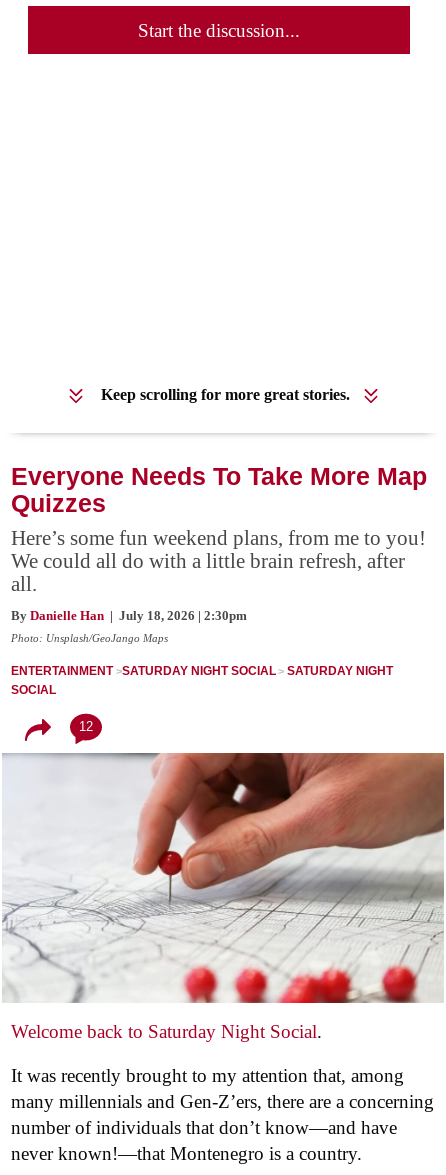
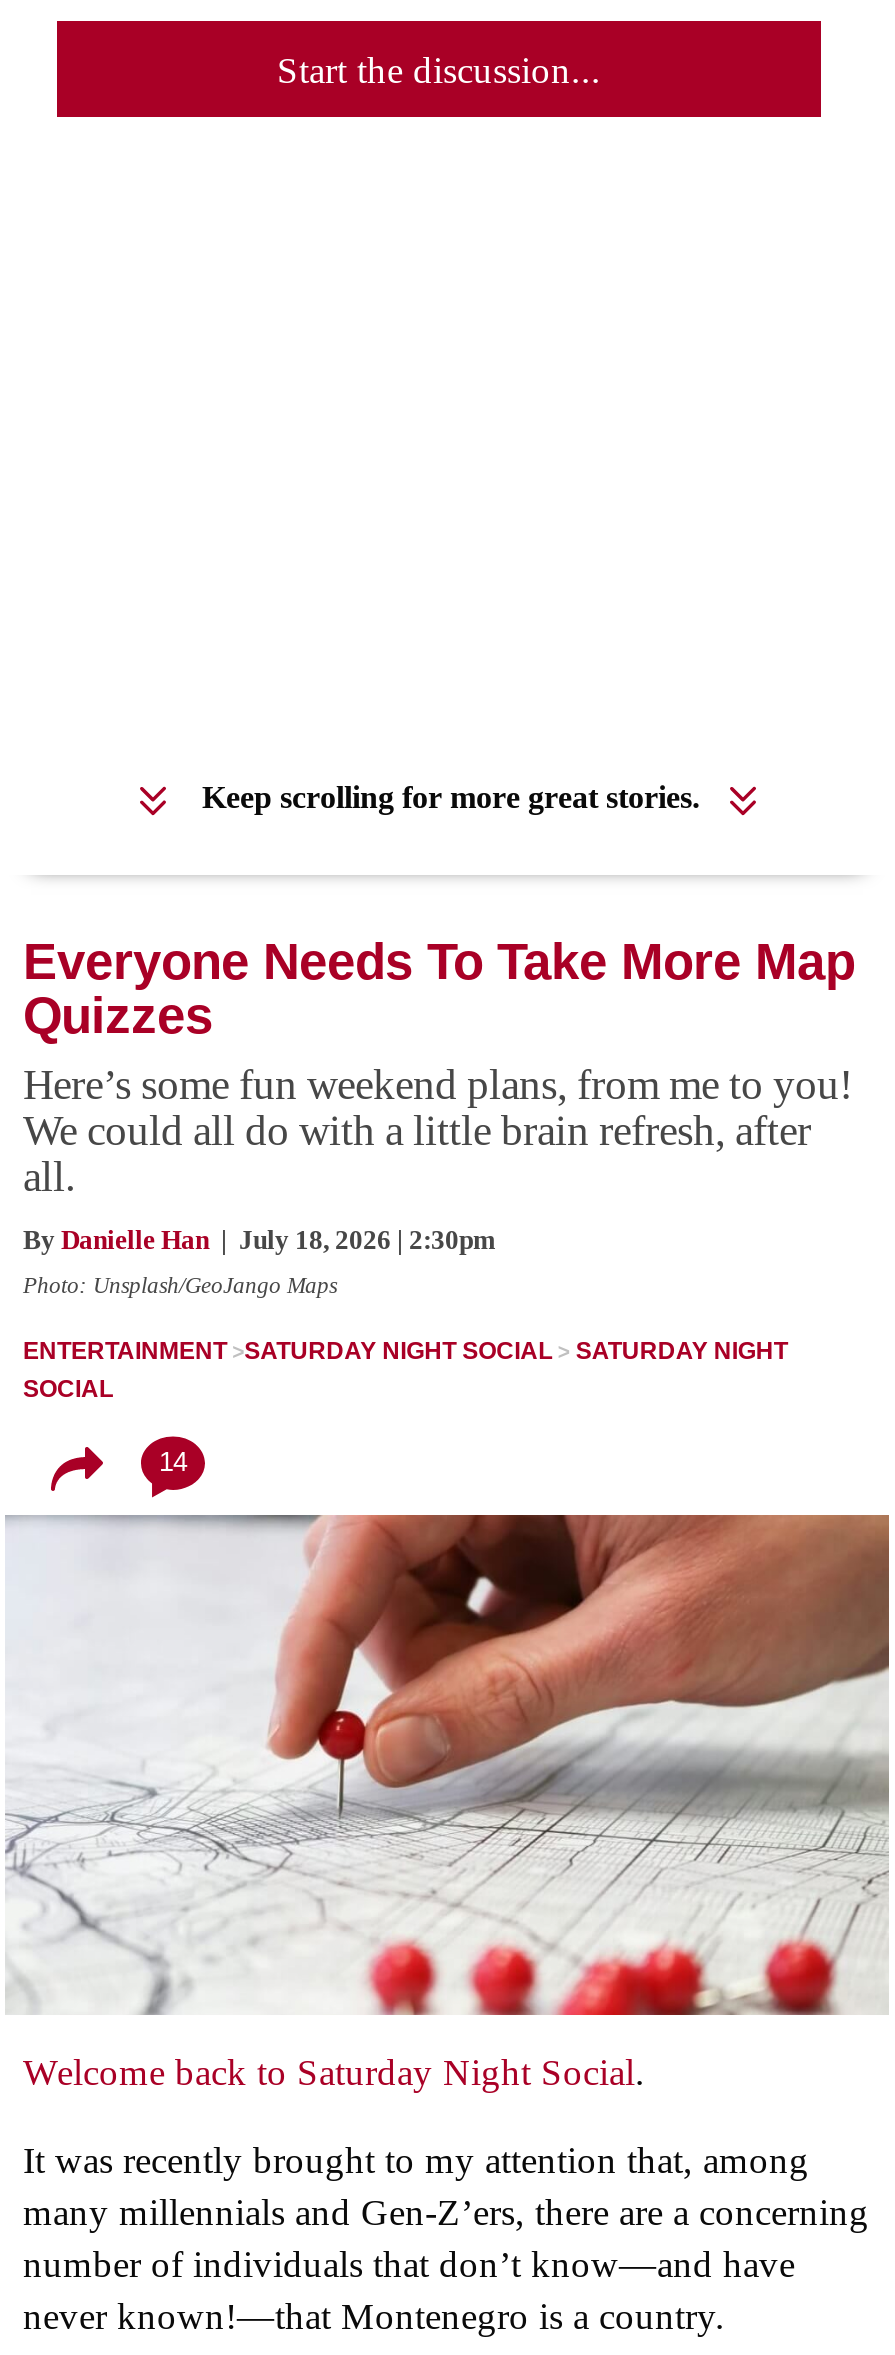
- 12
+ 14
